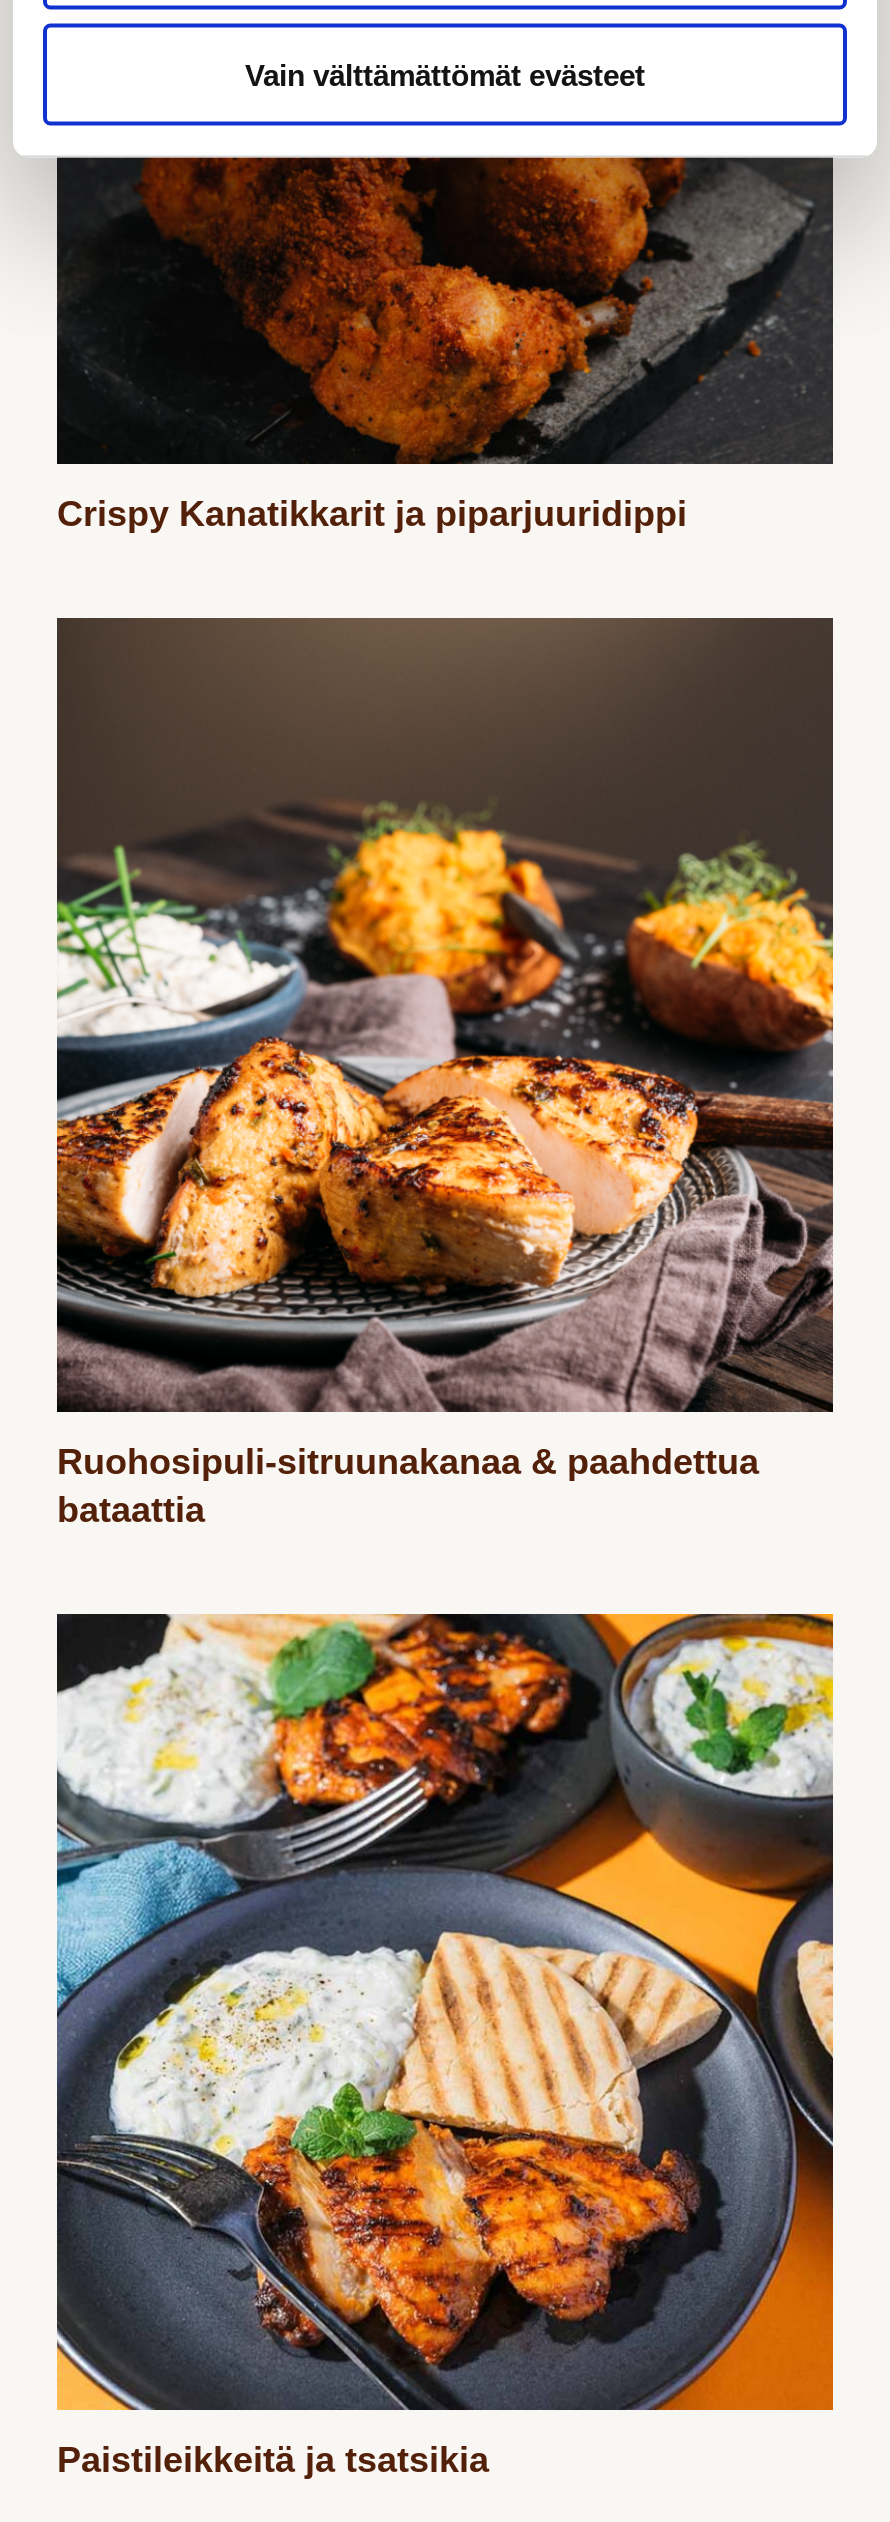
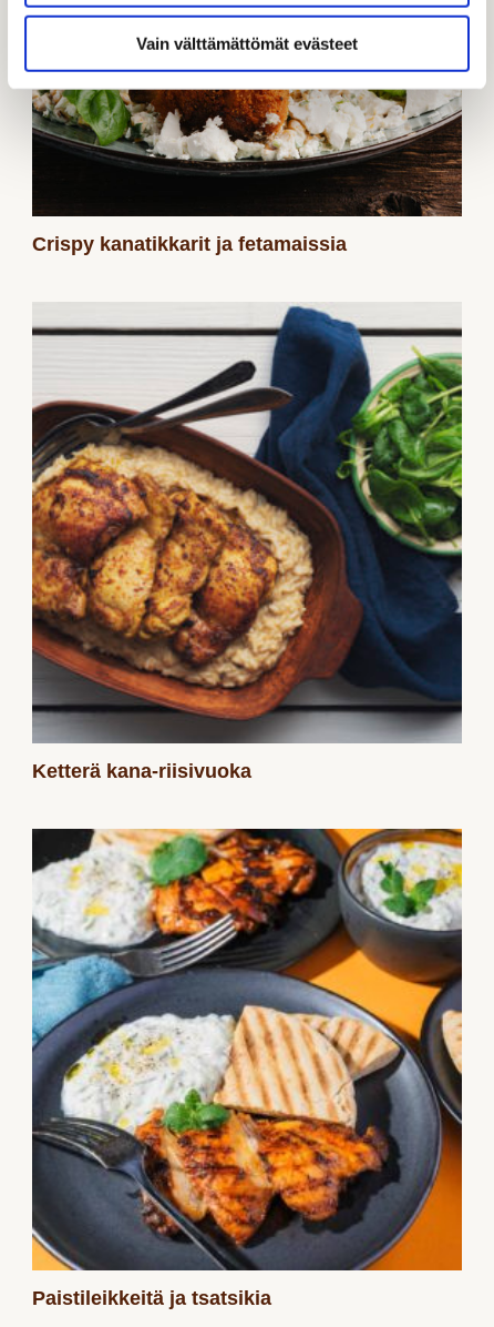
- [image]
- Crispy Kanatikkarit ja piparjuuridippi
+ [image]
+ Crispy kanatikkarit ja fetamaissia

- [image]
- Ruohosipuli-sitruunakanaa & paahdettua
- bataattia
+ [image]
+ Ketterä kana-riisivuoka
